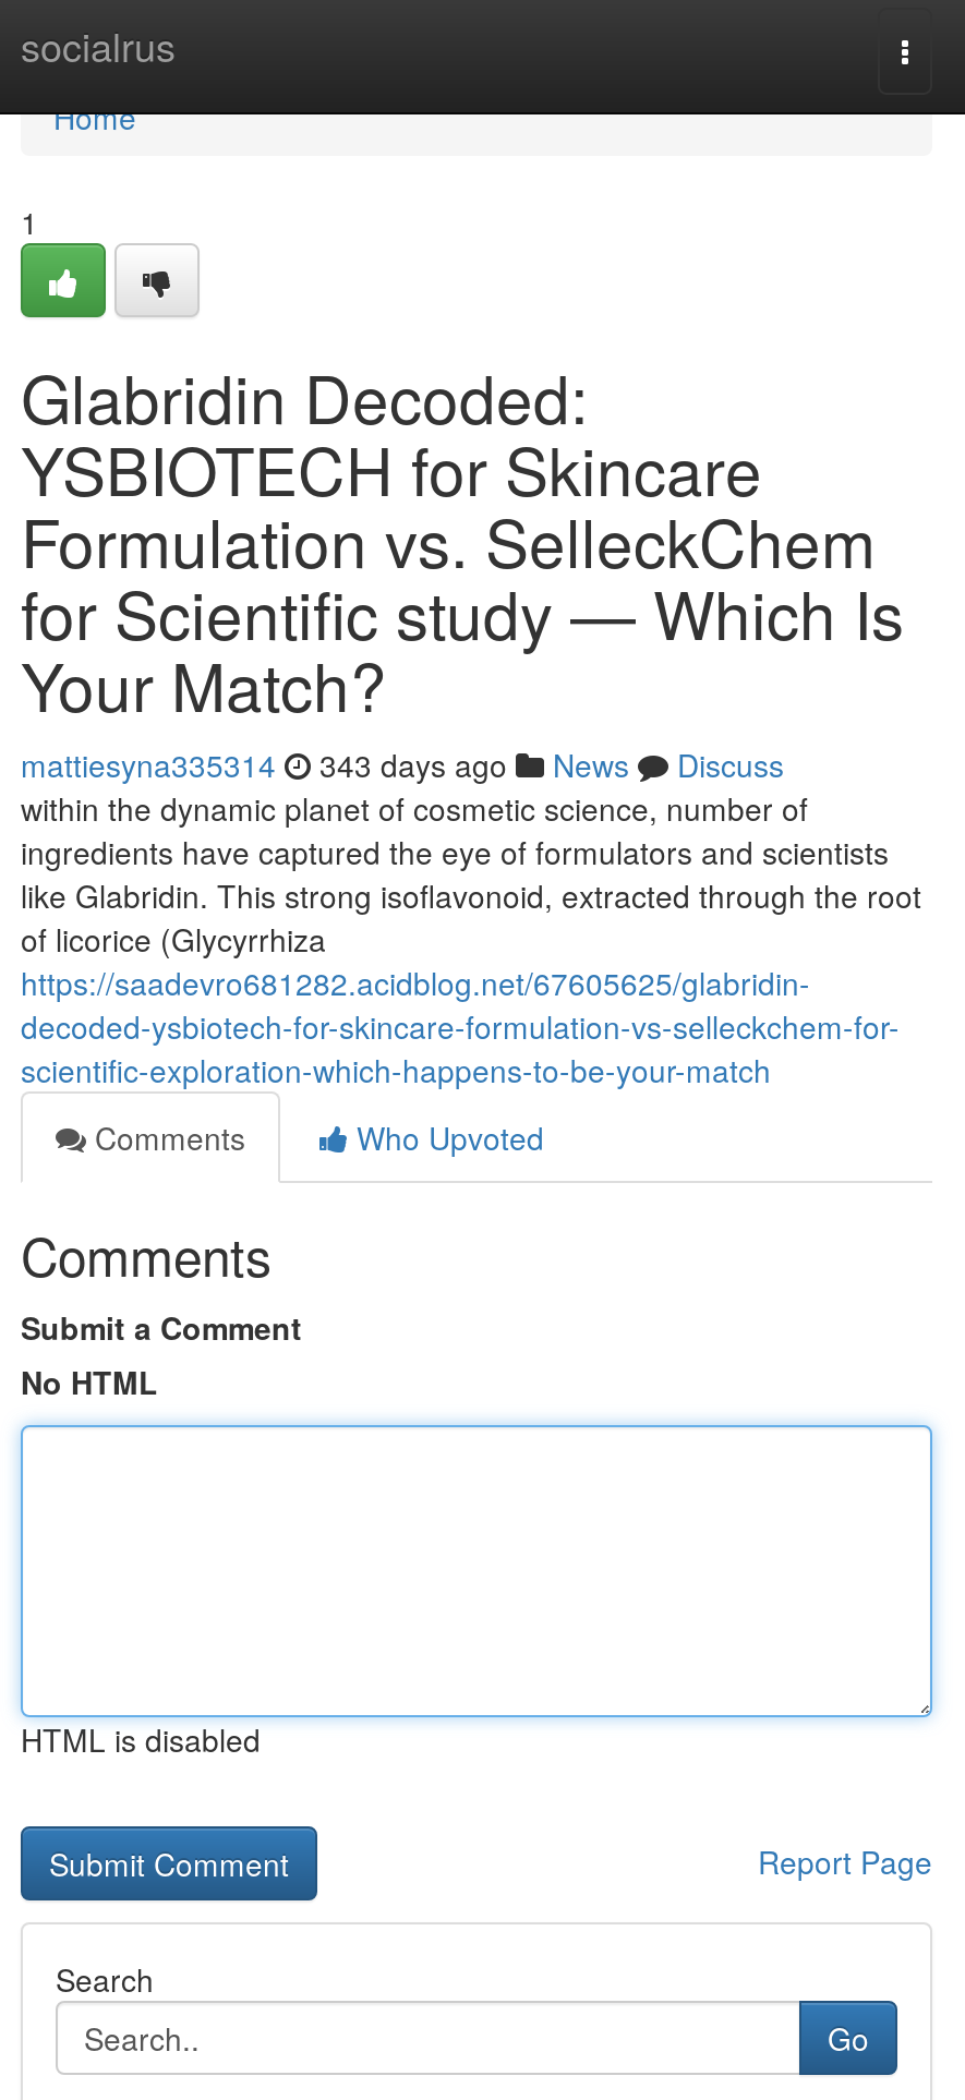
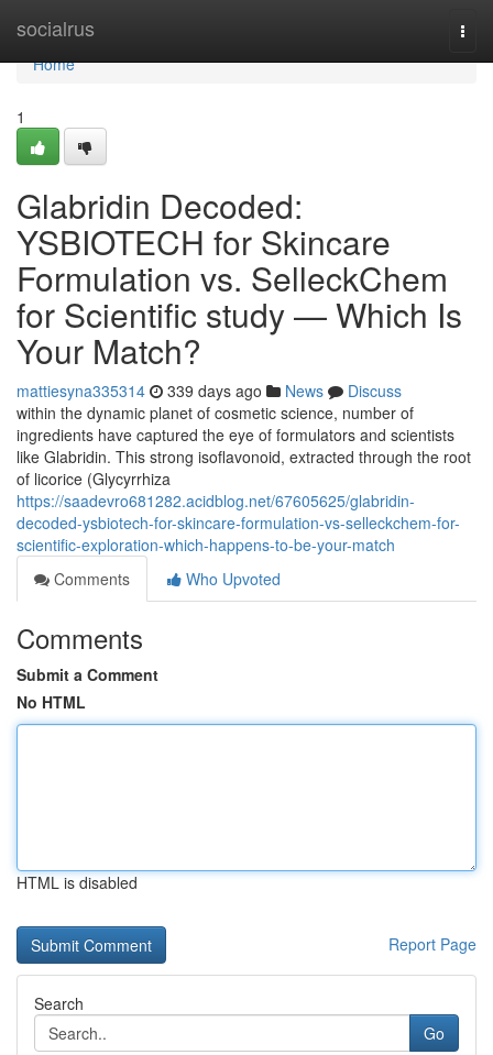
- mattiesyna335314 343 days ago News Discuss
+ mattiesyna335314 339 days ago News Discuss
